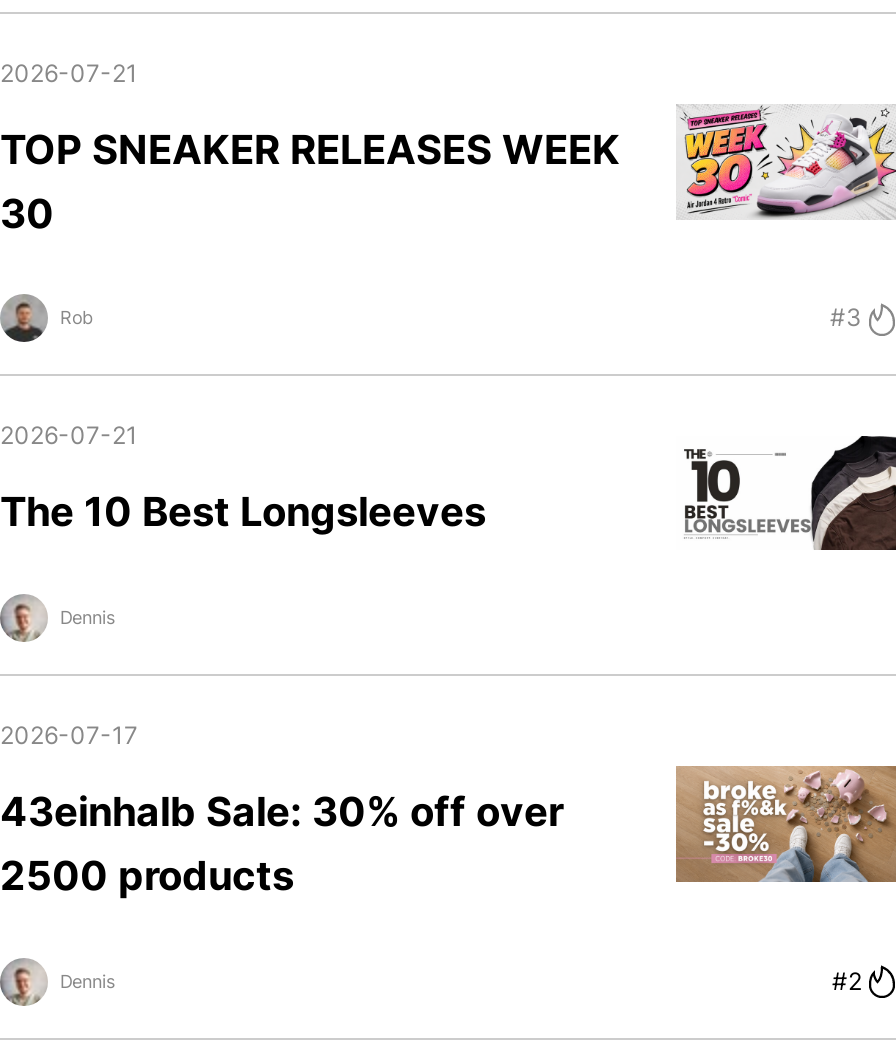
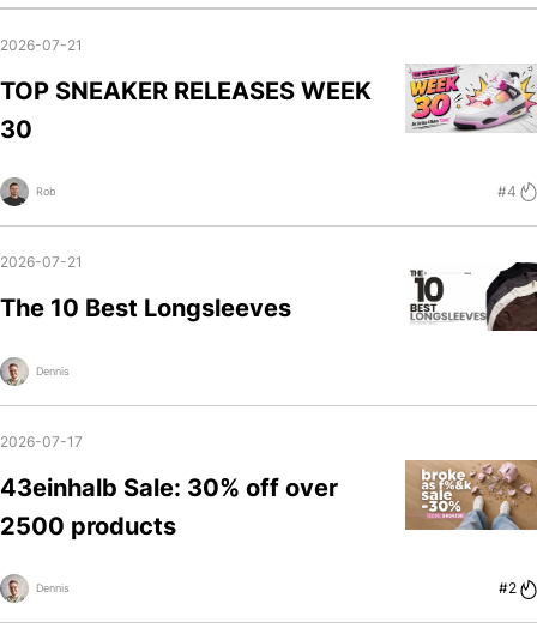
- #3
+ #4
